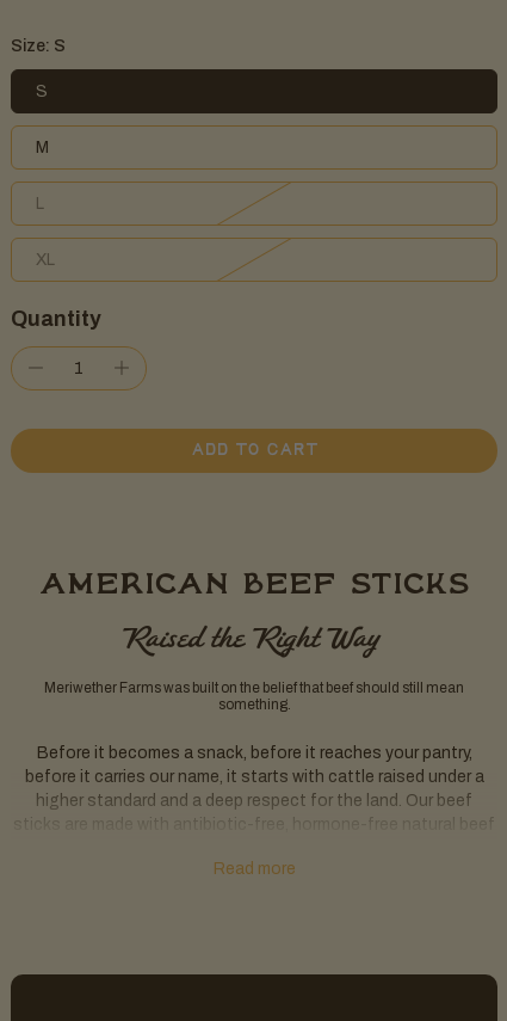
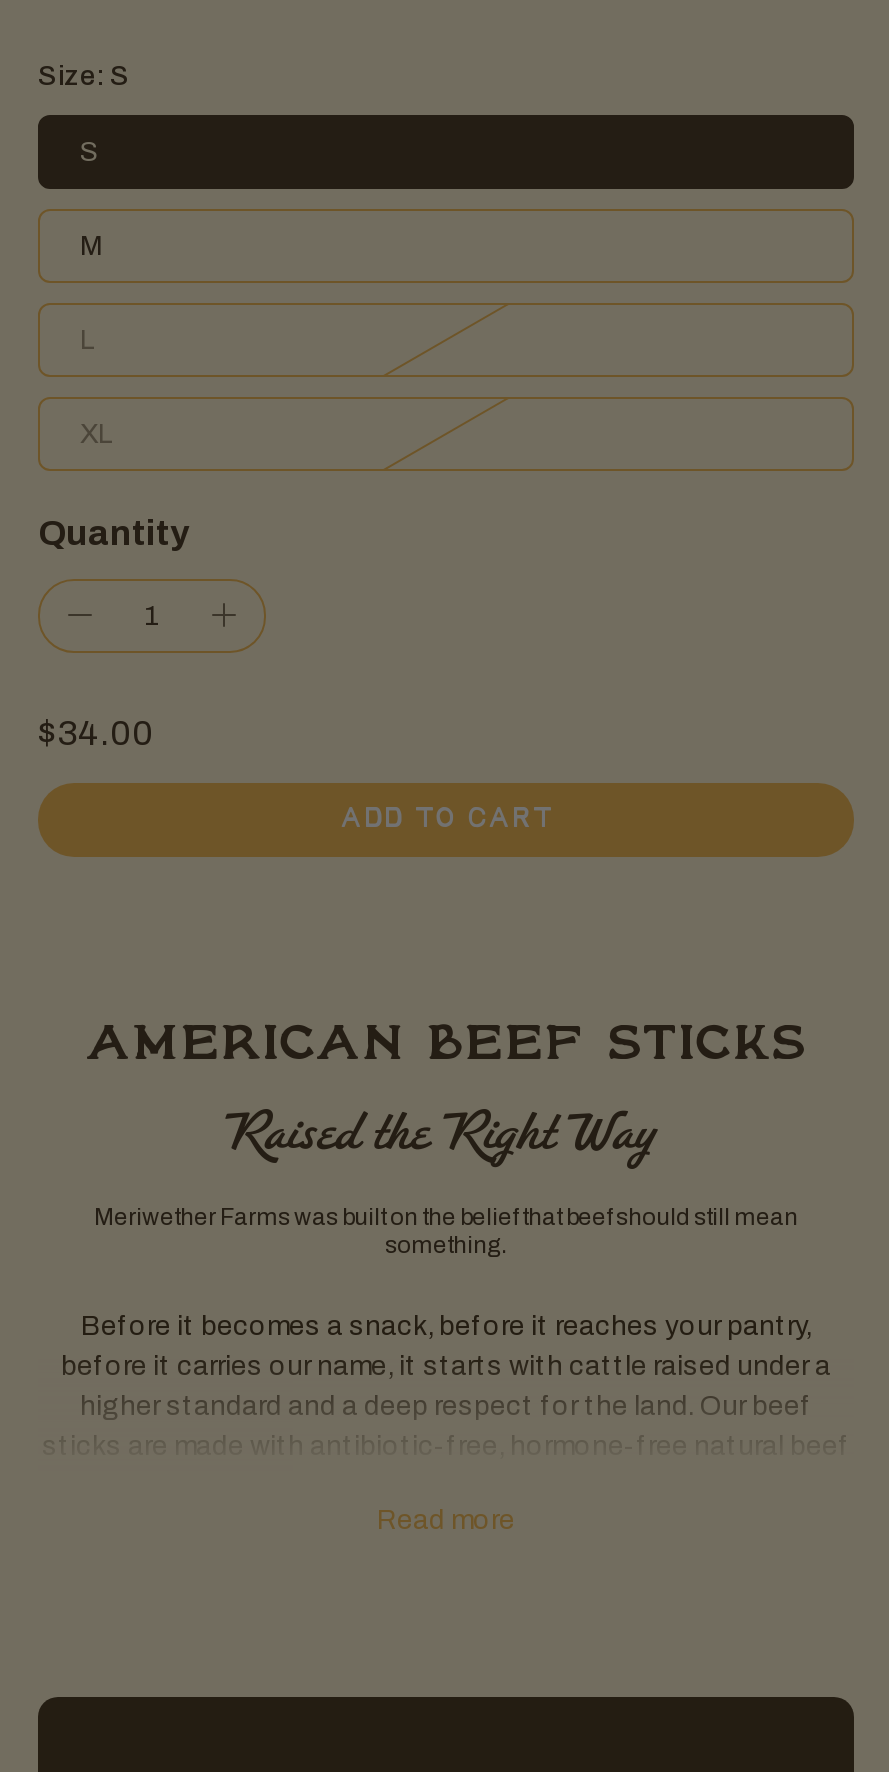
+ $34.00
